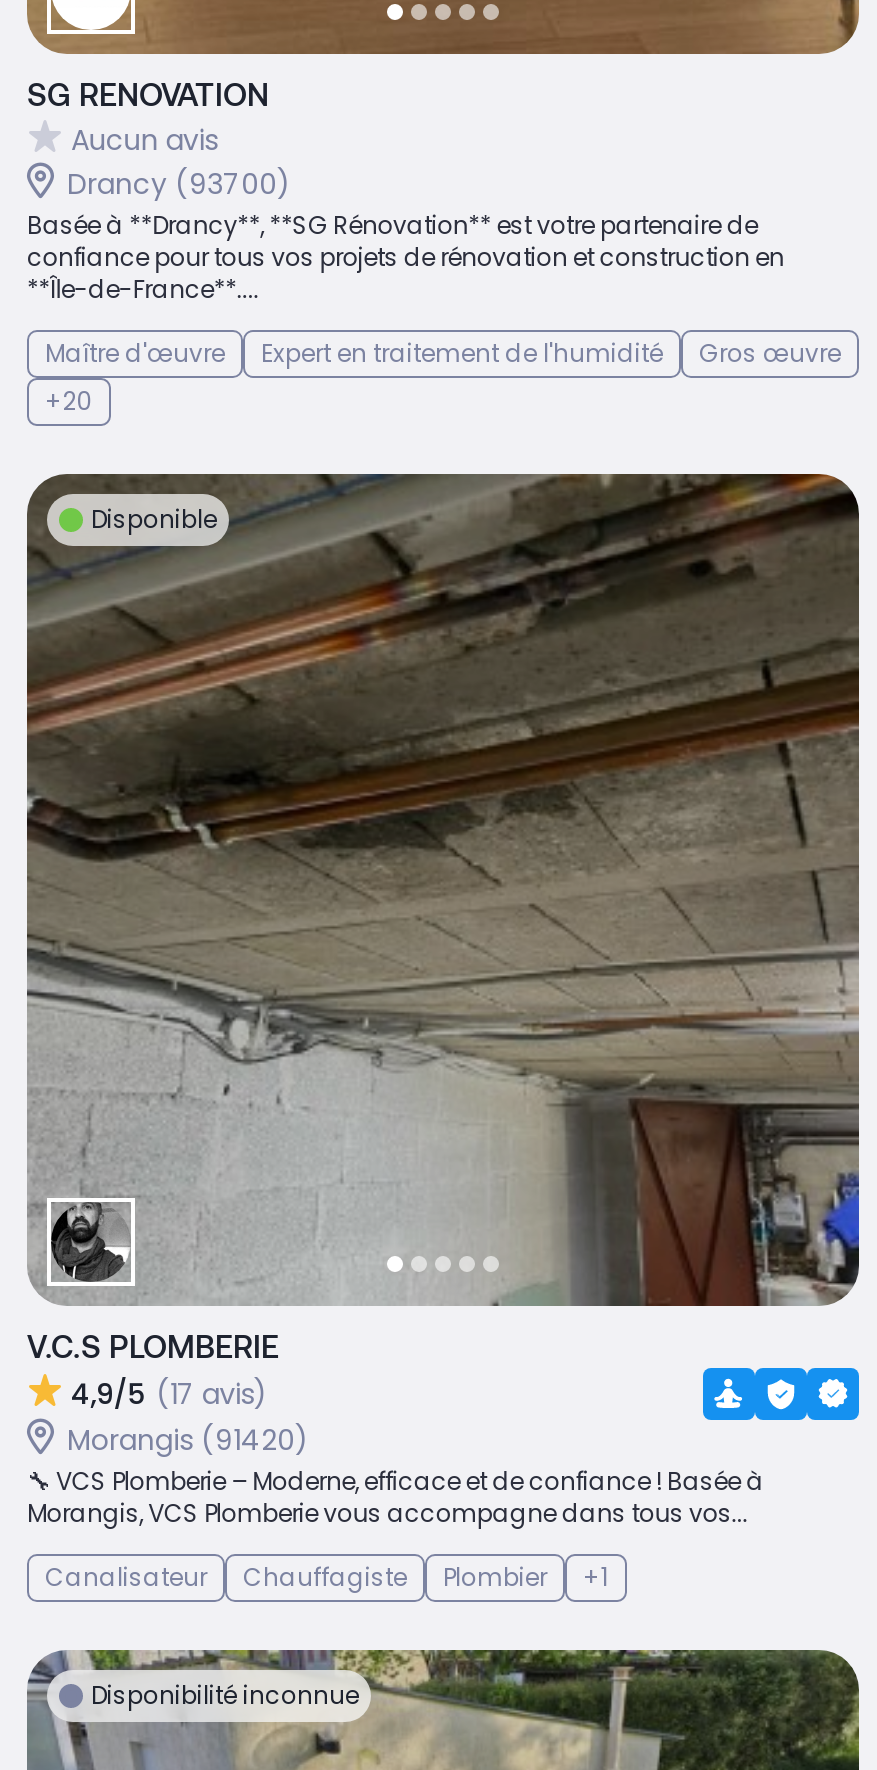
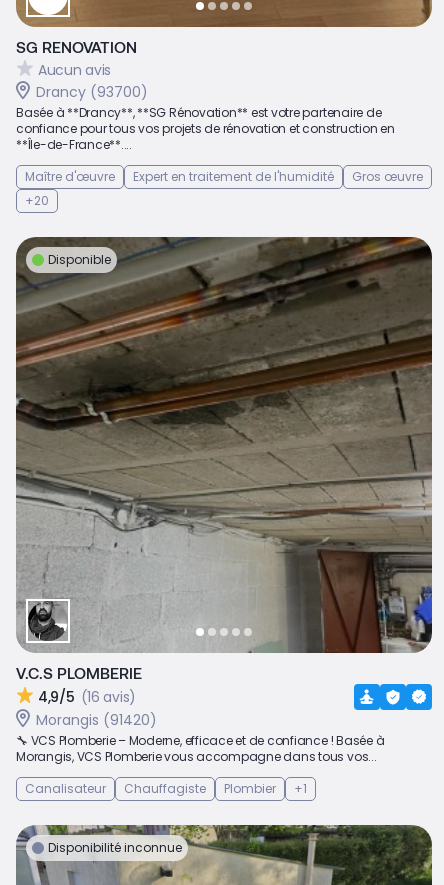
- 4,9/5 (17 avis)
+ 4,9/5 (16 avis)
